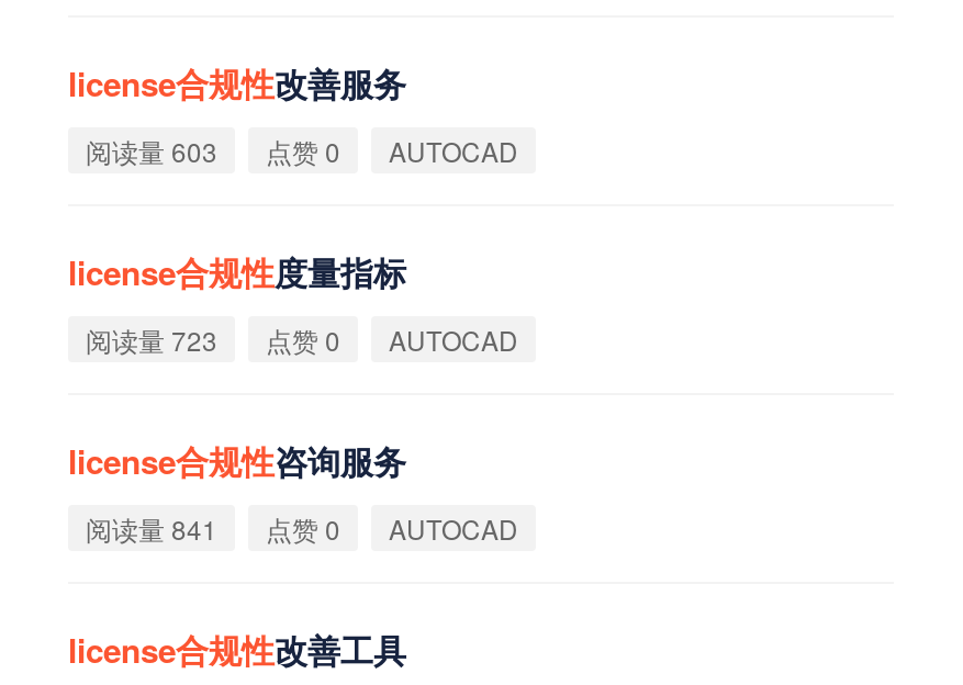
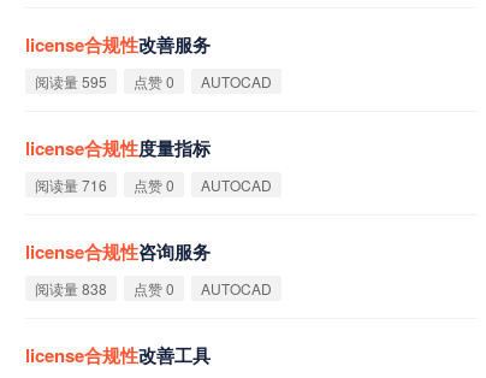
- 阅读量 603 点赞 0 AUTOCAD
+ 阅读量 595 点赞 0 AUTOCAD

- 阅读量 723 点赞 0 AUTOCAD
+ 阅读量 716 点赞 0 AUTOCAD

- 阅读量 841 点赞 0 AUTOCAD
+ 阅读量 838 点赞 0 AUTOCAD
